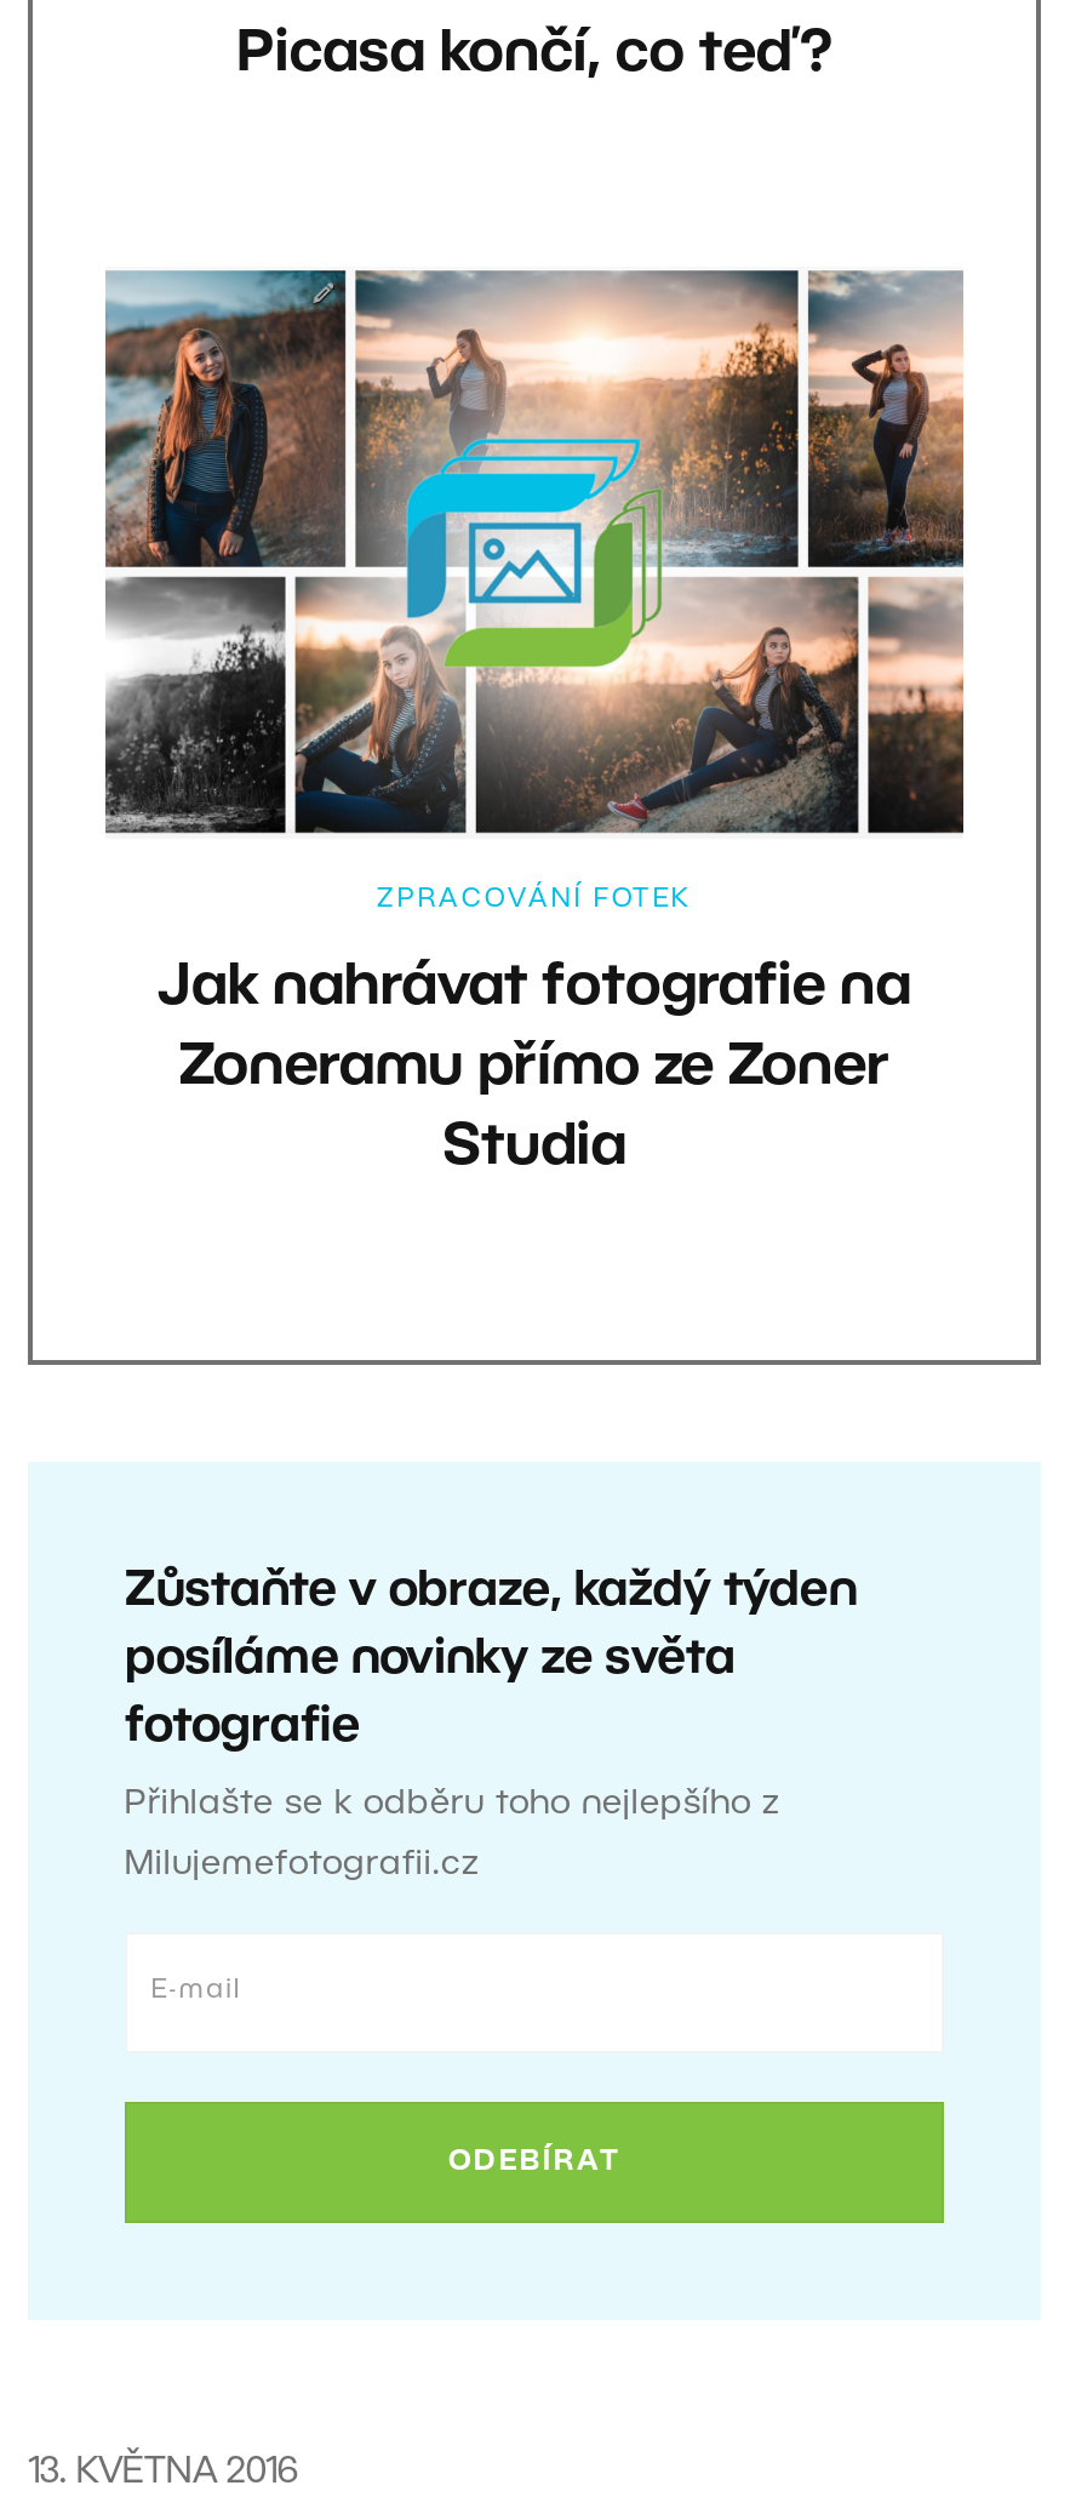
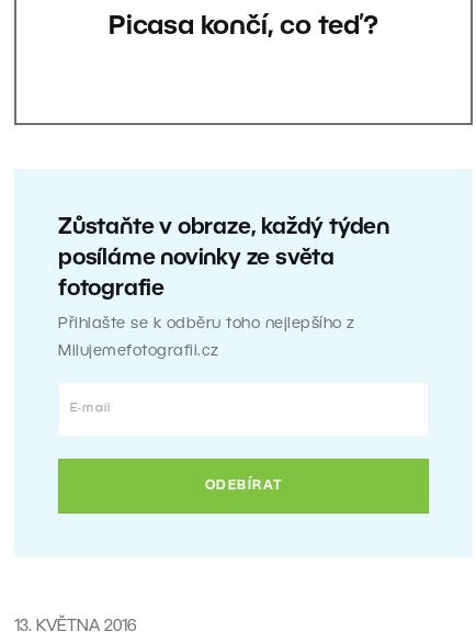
- [image]
- ZPRACOVÁNÍ FOTEK
- Jak nahrávat fotografie na
- Zoneramu přímo ze Zoner
- Studia
